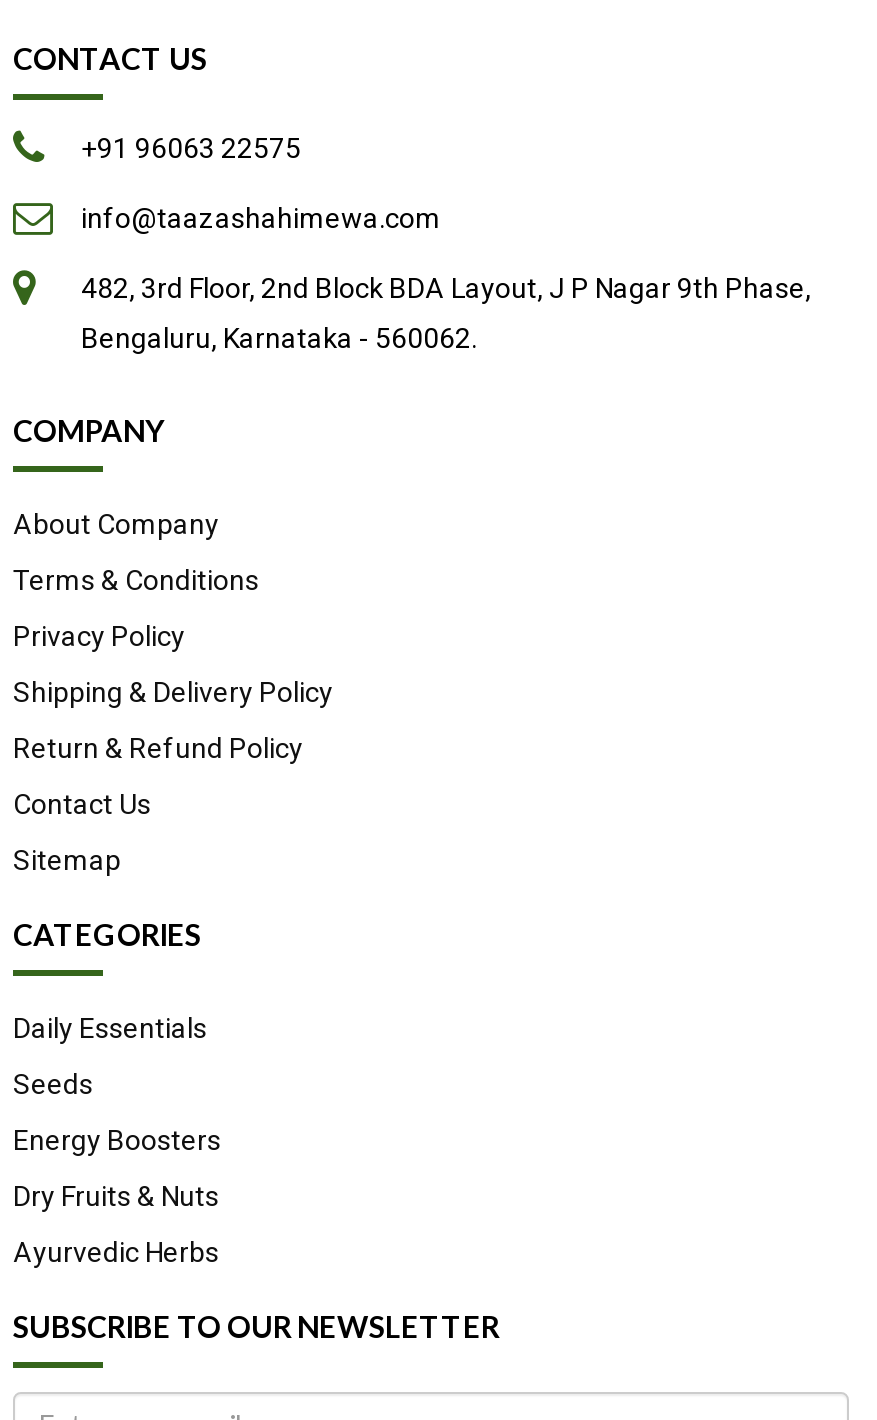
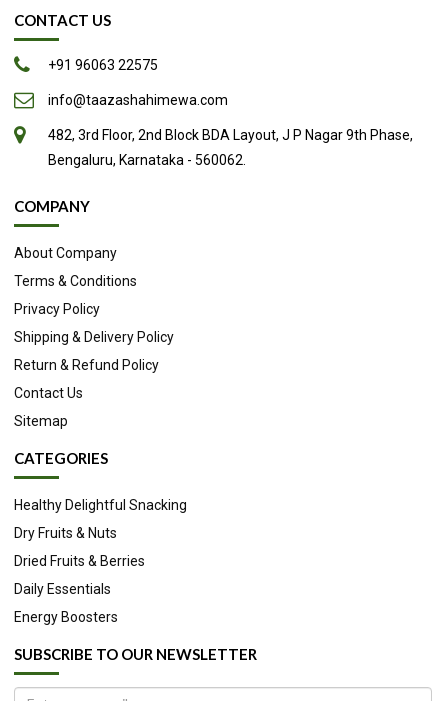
moved down: Daily Essentials | Energy Boosters

- Seeds
+ Healthy Delightful Snacking

moved up: Dry Fruits & Nuts

- Ayurvedic Herbs
+ Dried Fruits & Berries
